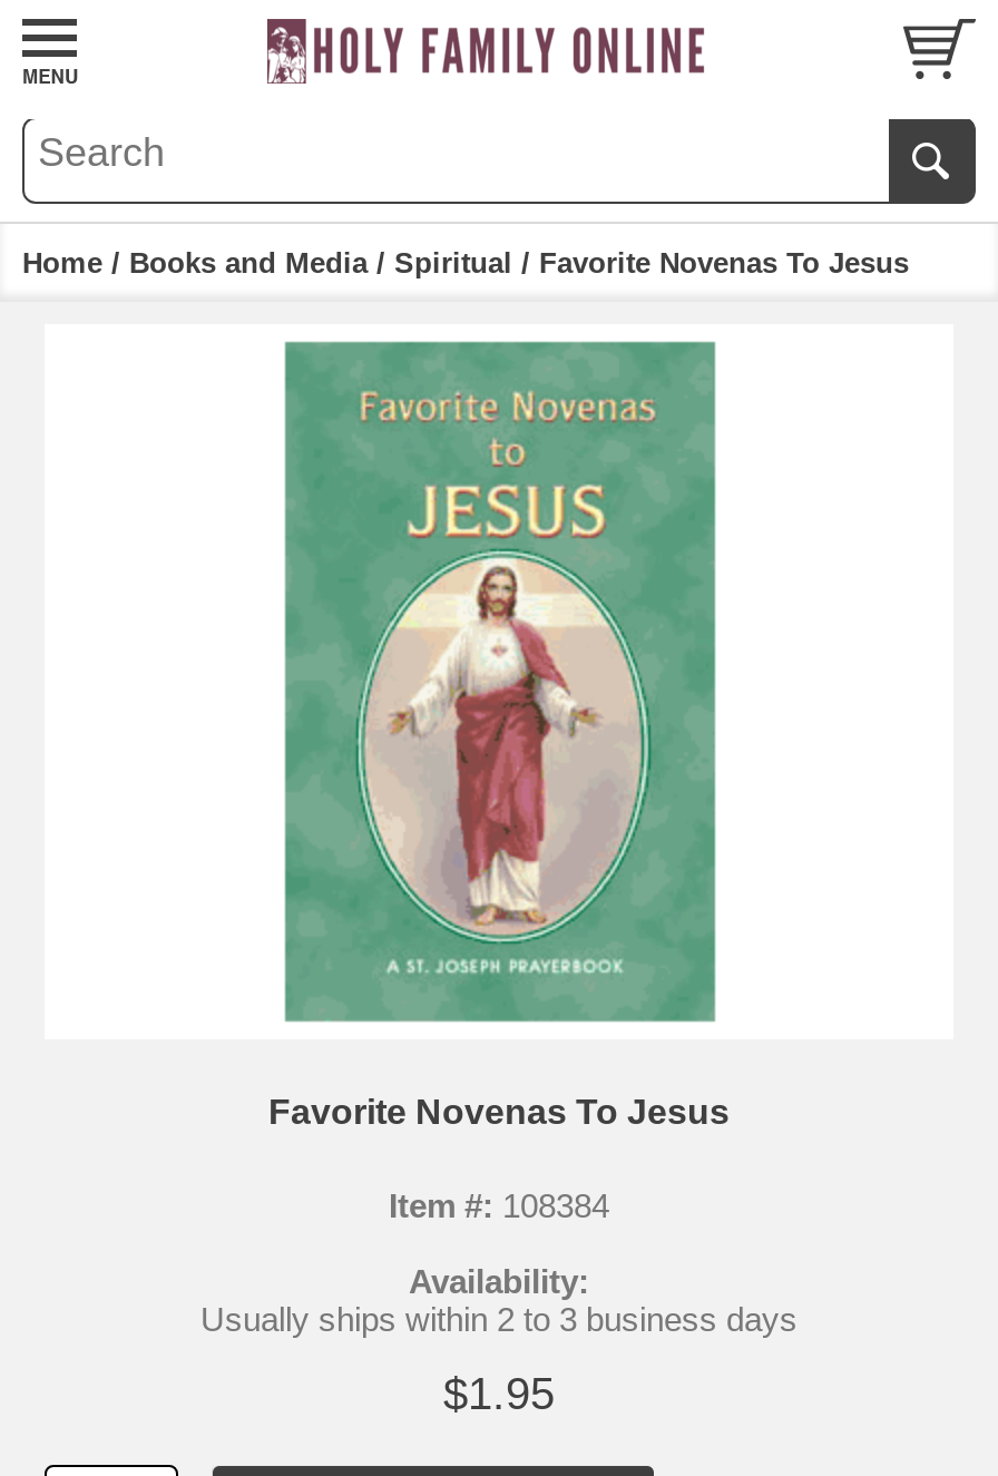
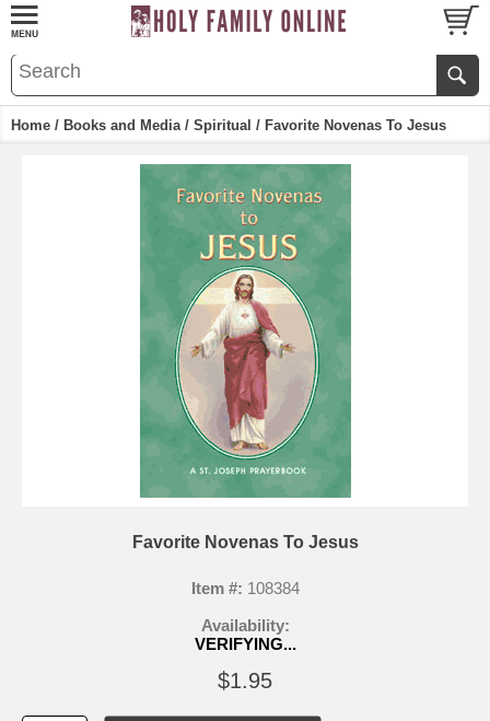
- Usually ships within 2 to 3 business days
+ VERIFYING...
